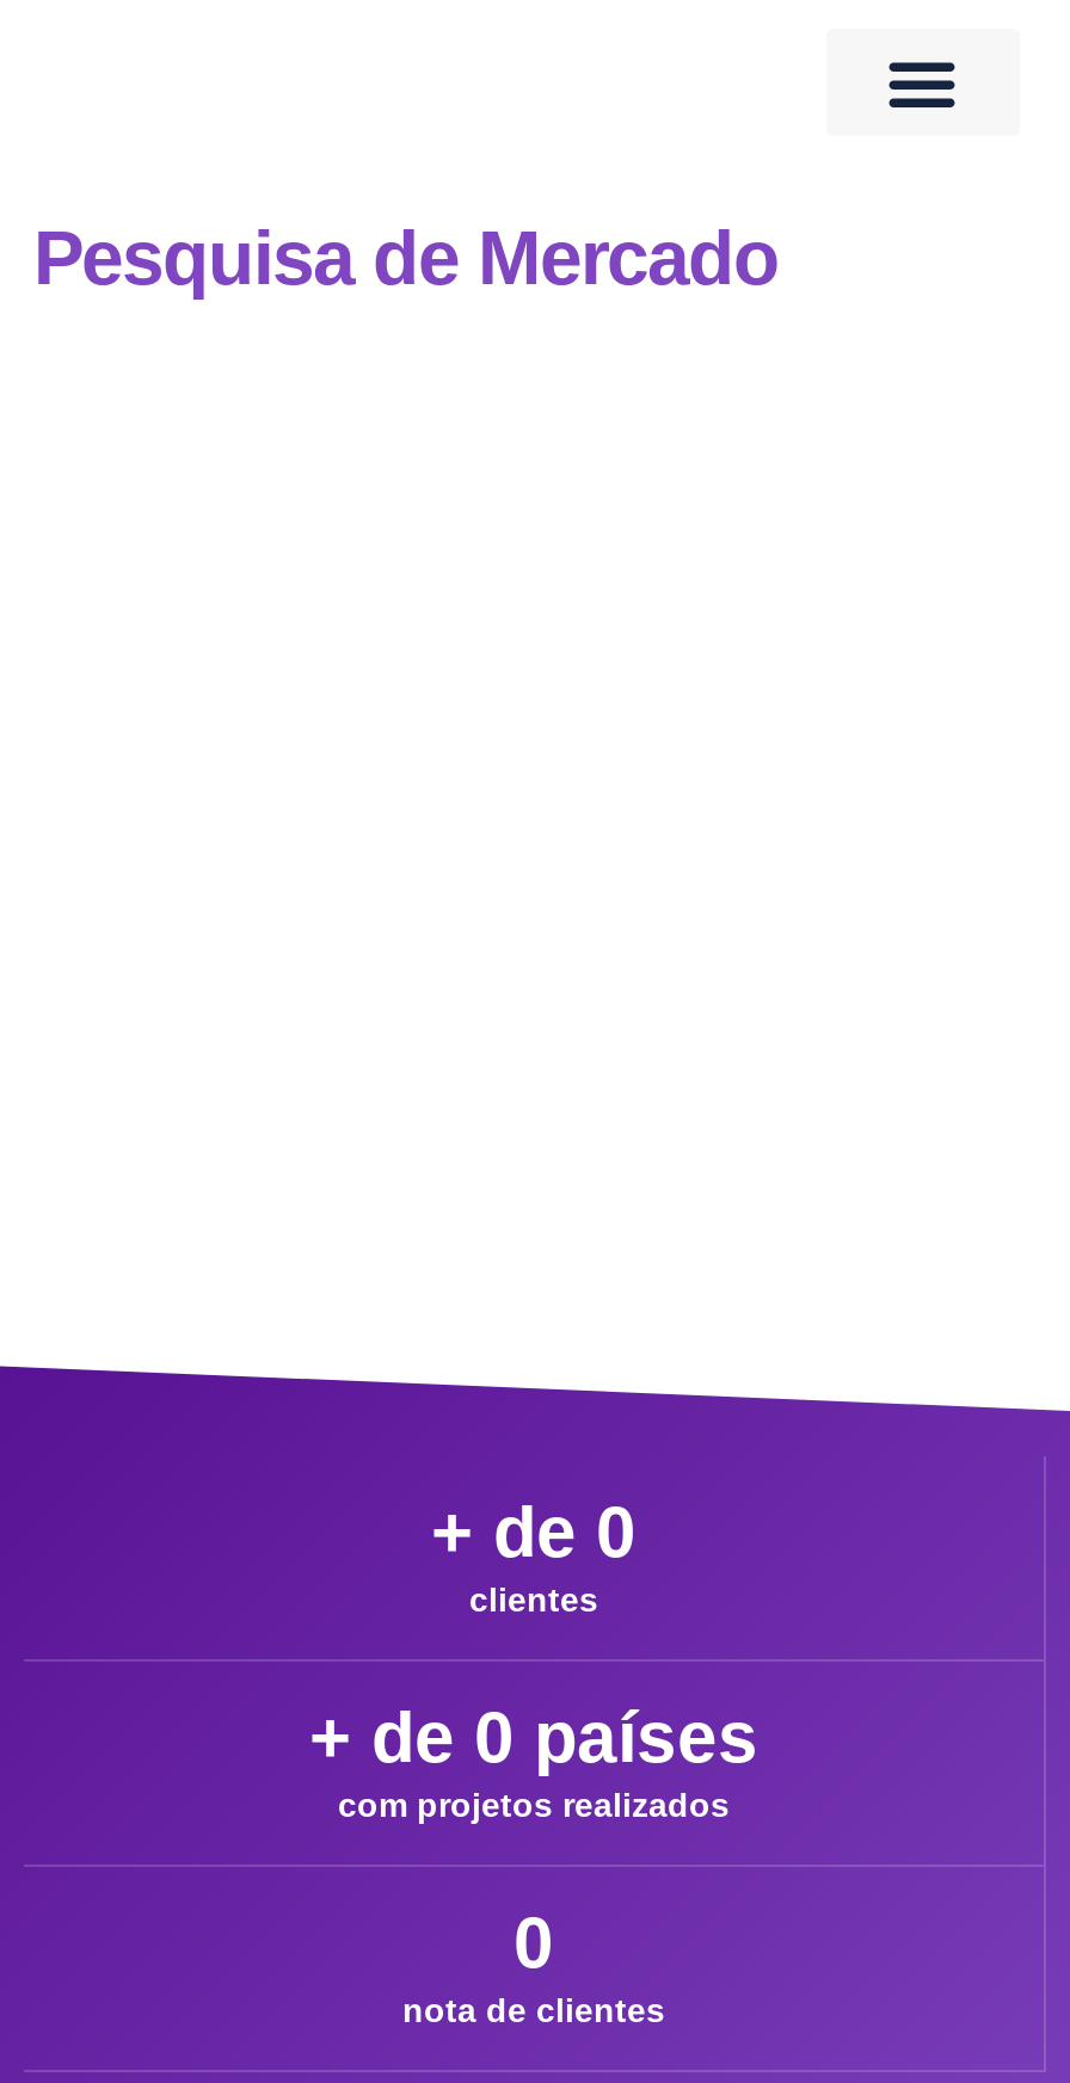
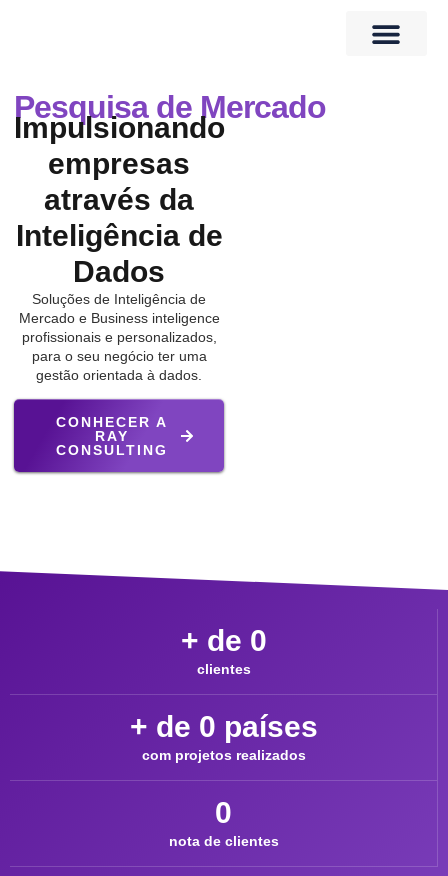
+ [image]
+ Impulsionando
+ empresas
+ através da
+ Inteligência de
+ Dados
+ Soluções de Inteligência de
+ Mercado e Business inteligence
+ profissionais e personalizados,
+ para o seu negócio ter uma
+ gestão orientada à dados.
+ CONHECER A
+ RAY
+ CONSULTING
